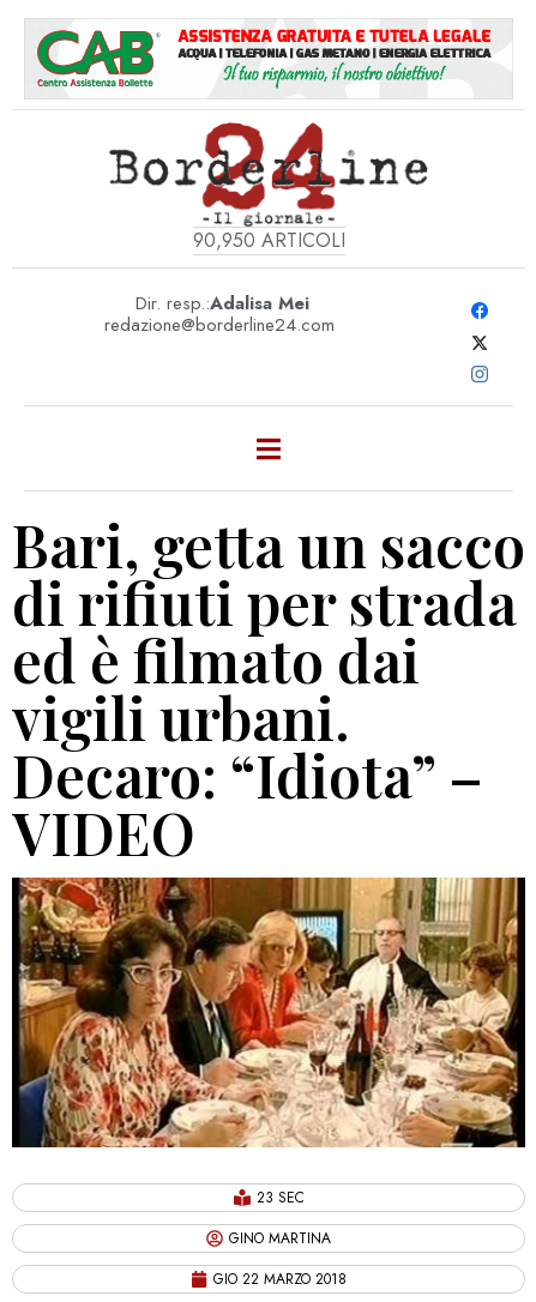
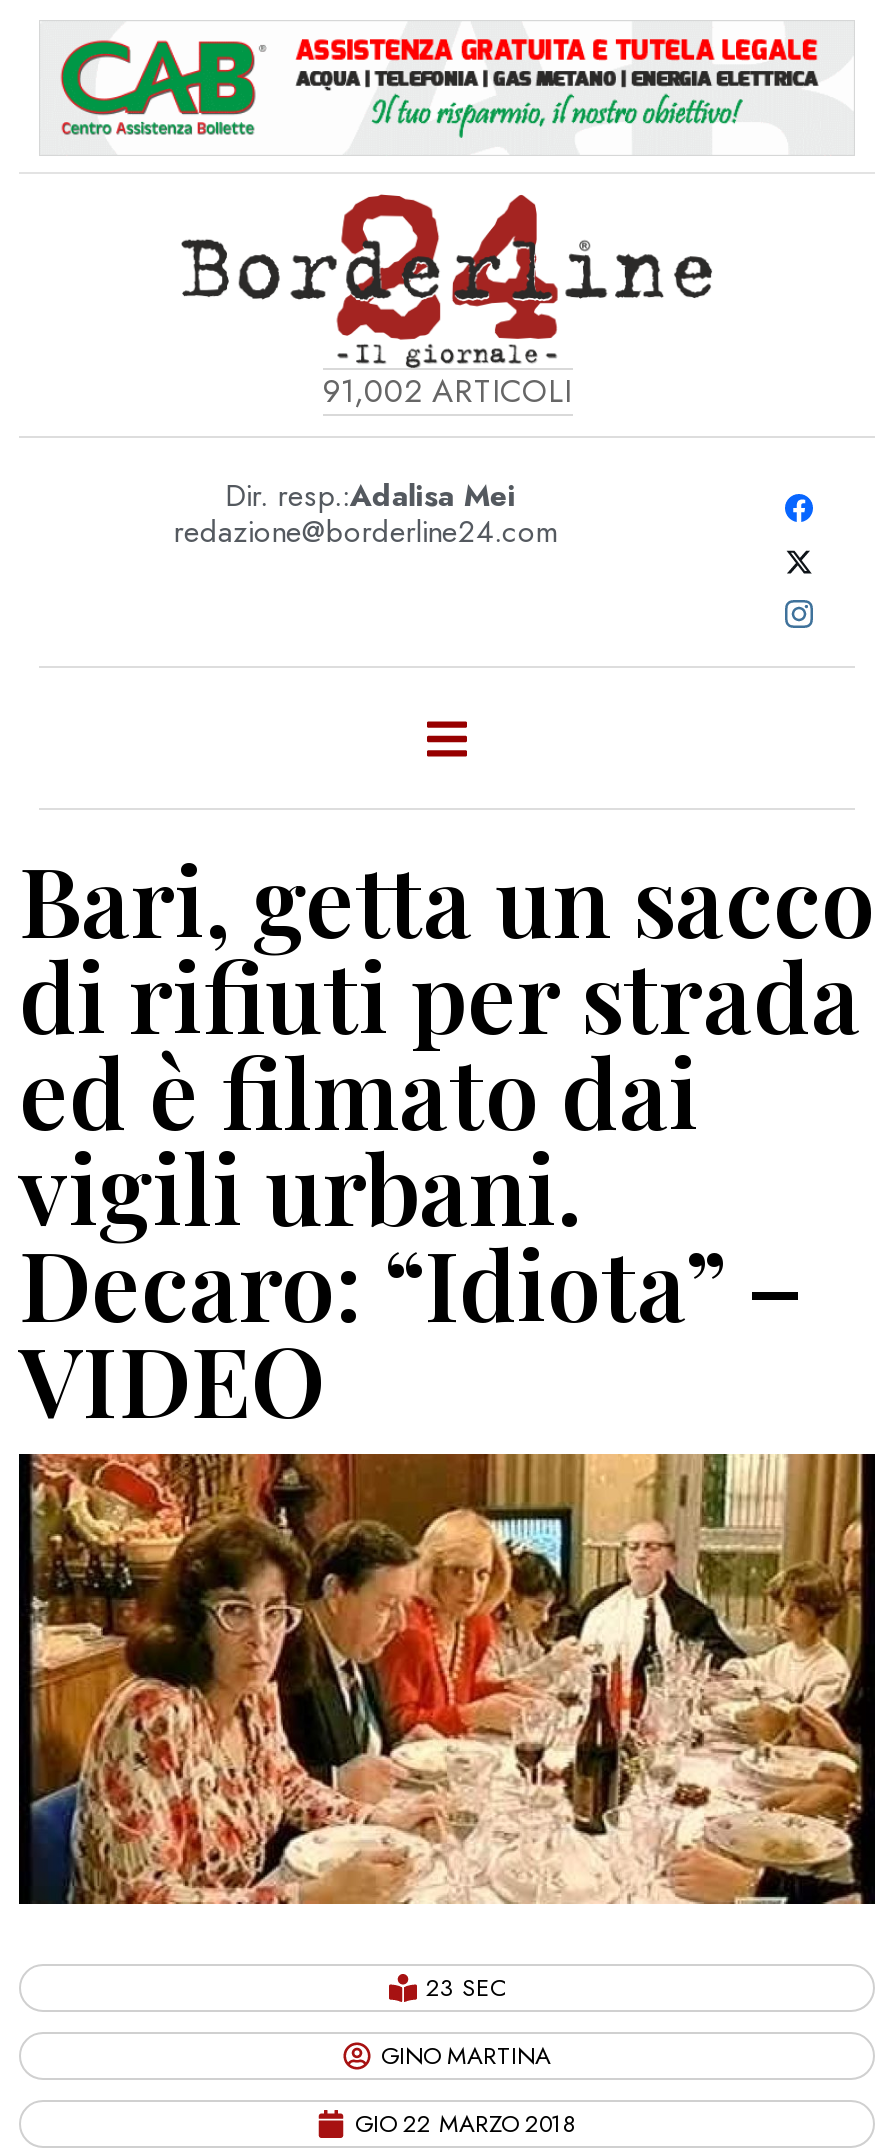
- 90,950 ARTICOLI
+ 91,002 ARTICOLI
